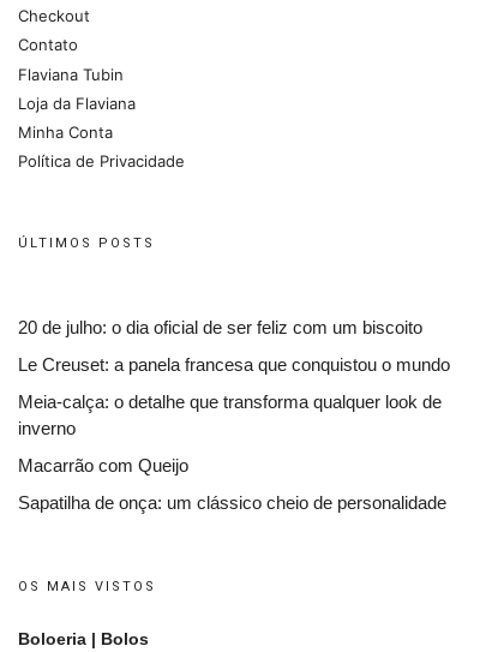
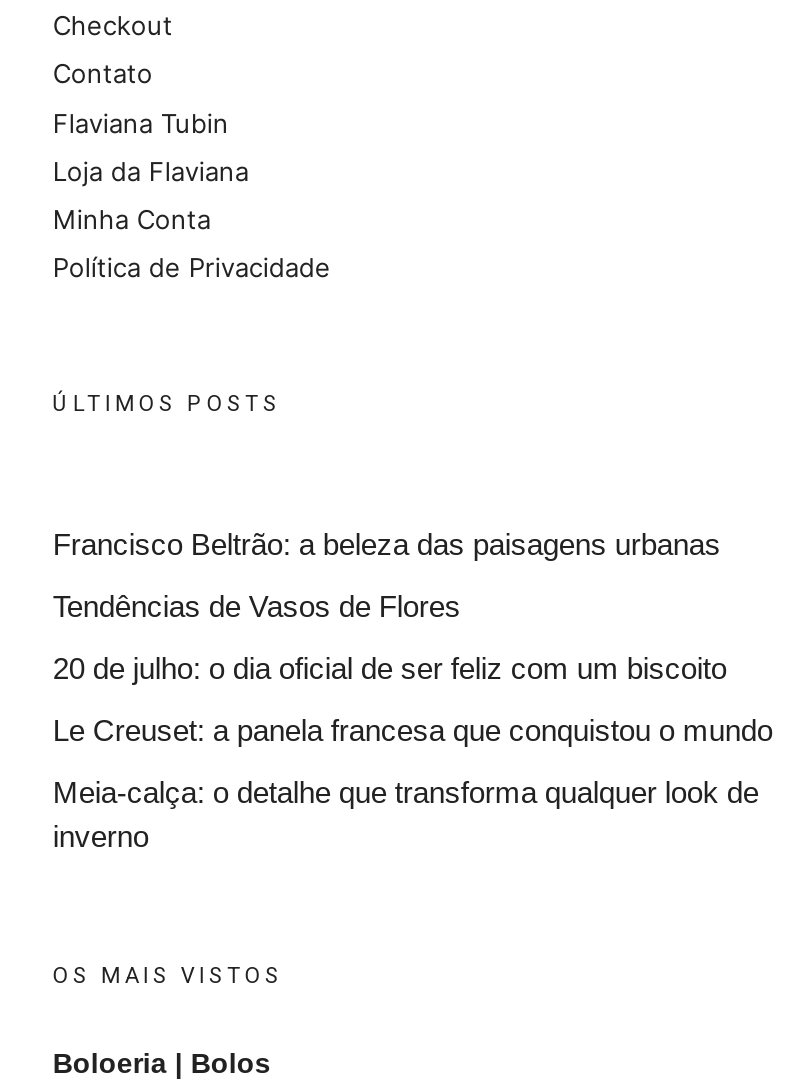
+ Francisco Beltrão: a beleza das paisagens urbanas
+ Tendências de Vasos de Flores

moved down: 20 de julho: o dia oficial de ser feliz com um biscoito | Le Creuset: a panela francesa que conquistou o mundo | Meia-calça: o detalhe que transforma qualquer look de | inverno

- Macarrão com Queijo
- Sapatilha de onça: um clássico cheio de personalidade
